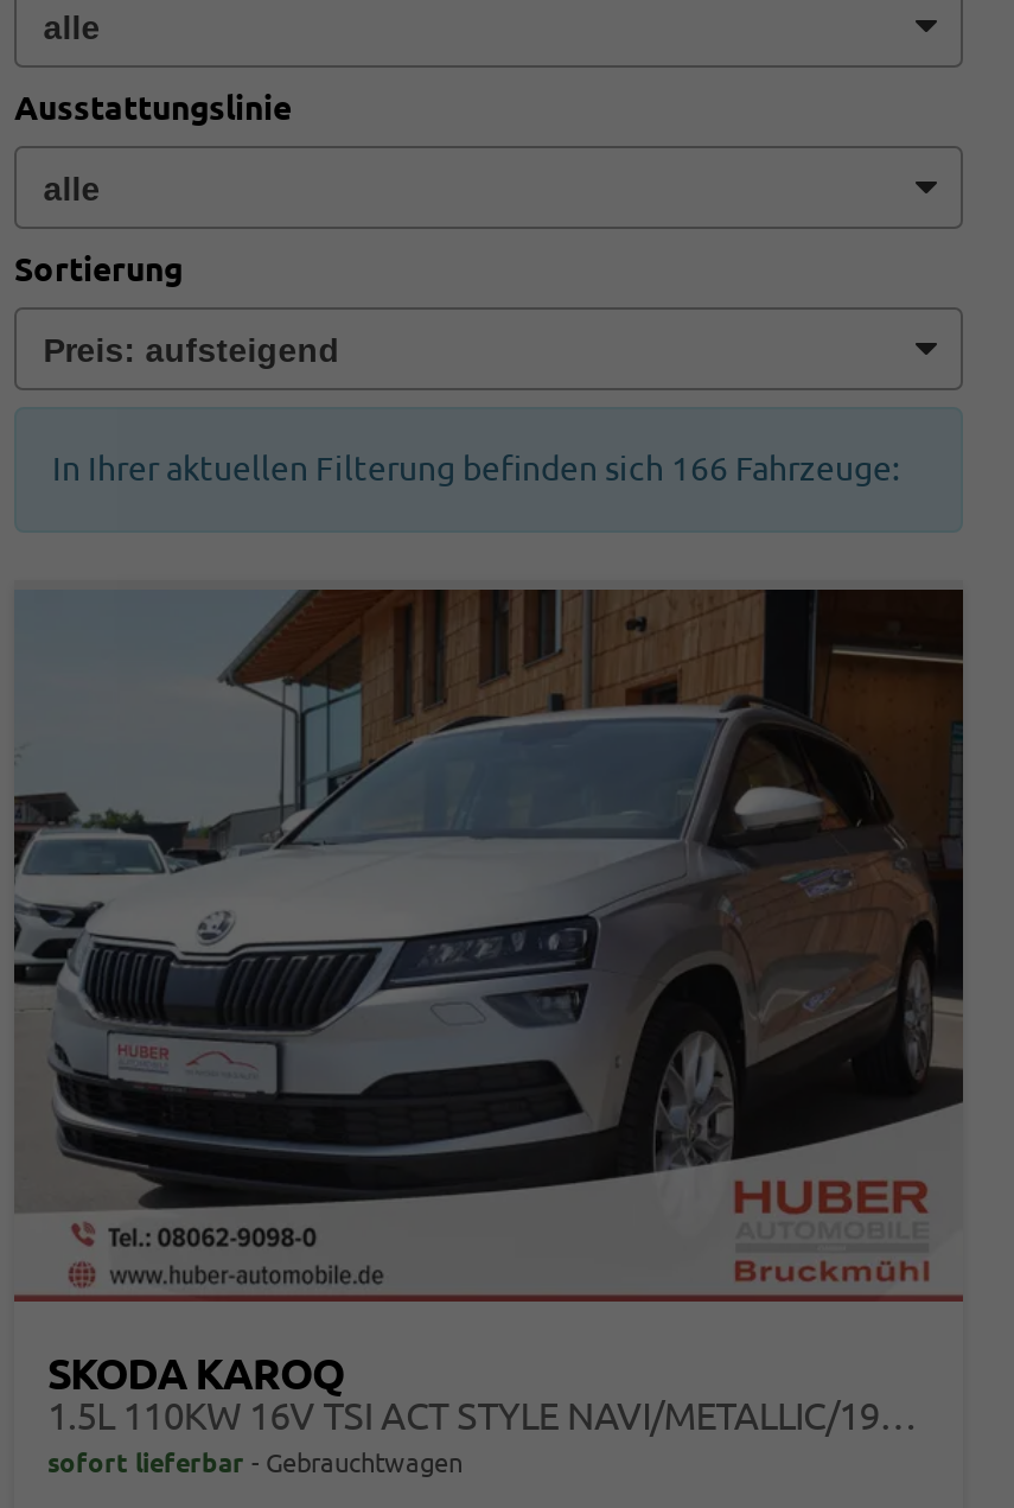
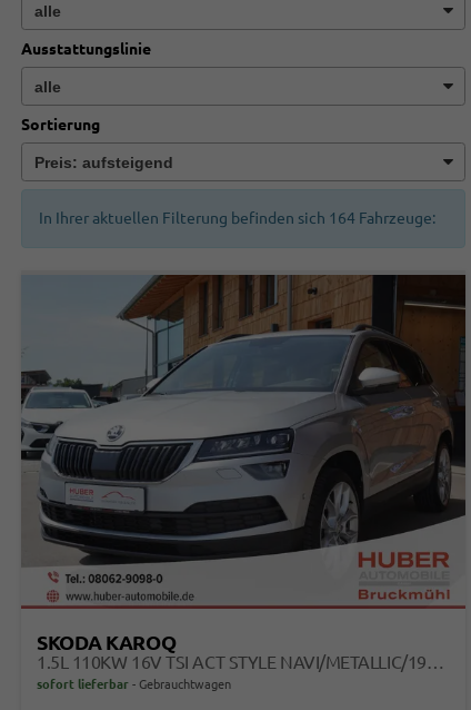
- In Ihrer aktuellen Filterung befinden sich 166 Fahrzeuge:
+ In Ihrer aktuellen Filterung befinden sich 164 Fahrzeuge:
